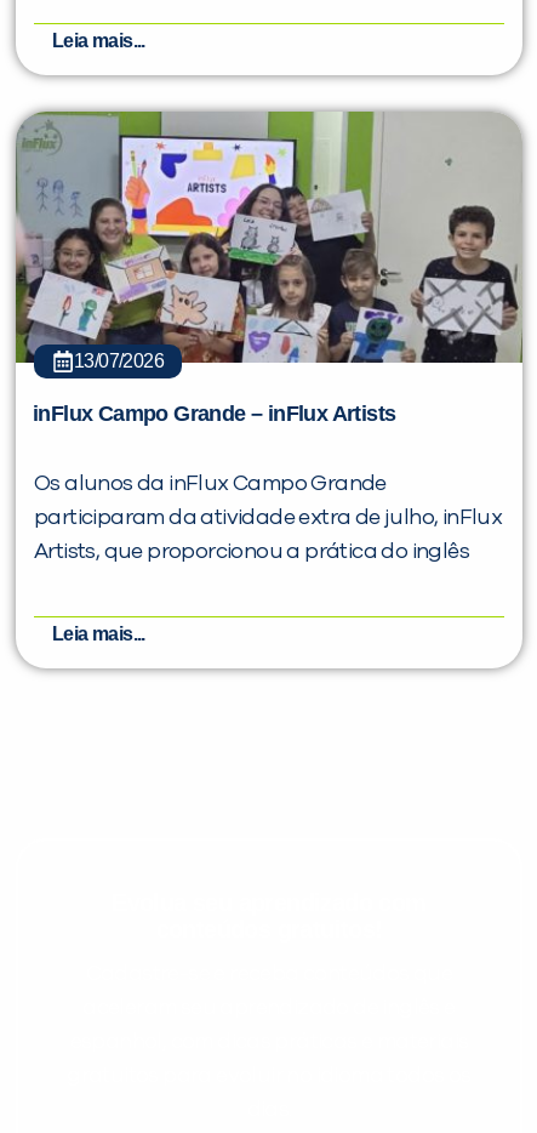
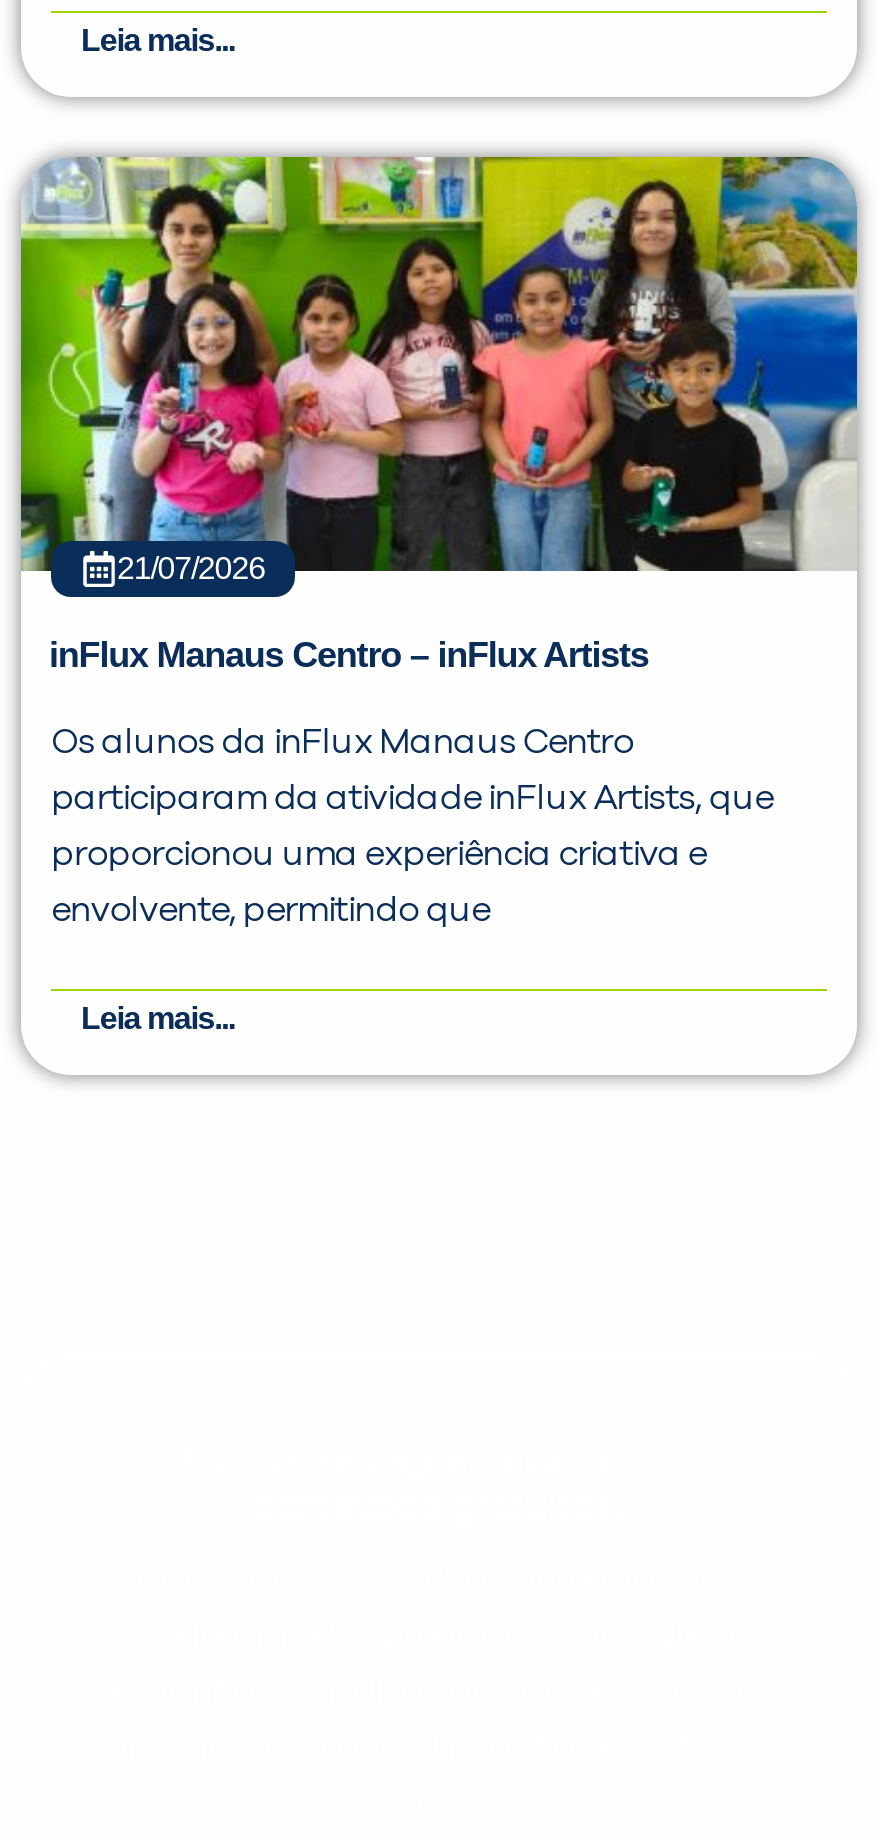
- [image]
- 13/07/2026
- inFlux Campo Grande – inFlux Artists
- Os alunos da inFlux Campo Grande
- participaram da atividade extra de julho, inFlux
- Artists, que proporcionou a prática do inglês
+ [image]
+ 21/07/2026
+ inFlux Manaus Centro – inFlux Artists
+ Os alunos da inFlux Manaus Centro
+ participaram da atividade inFlux Artists, que
+ proporcionou uma experiência criativa e
+ envolvente, permitindo que
